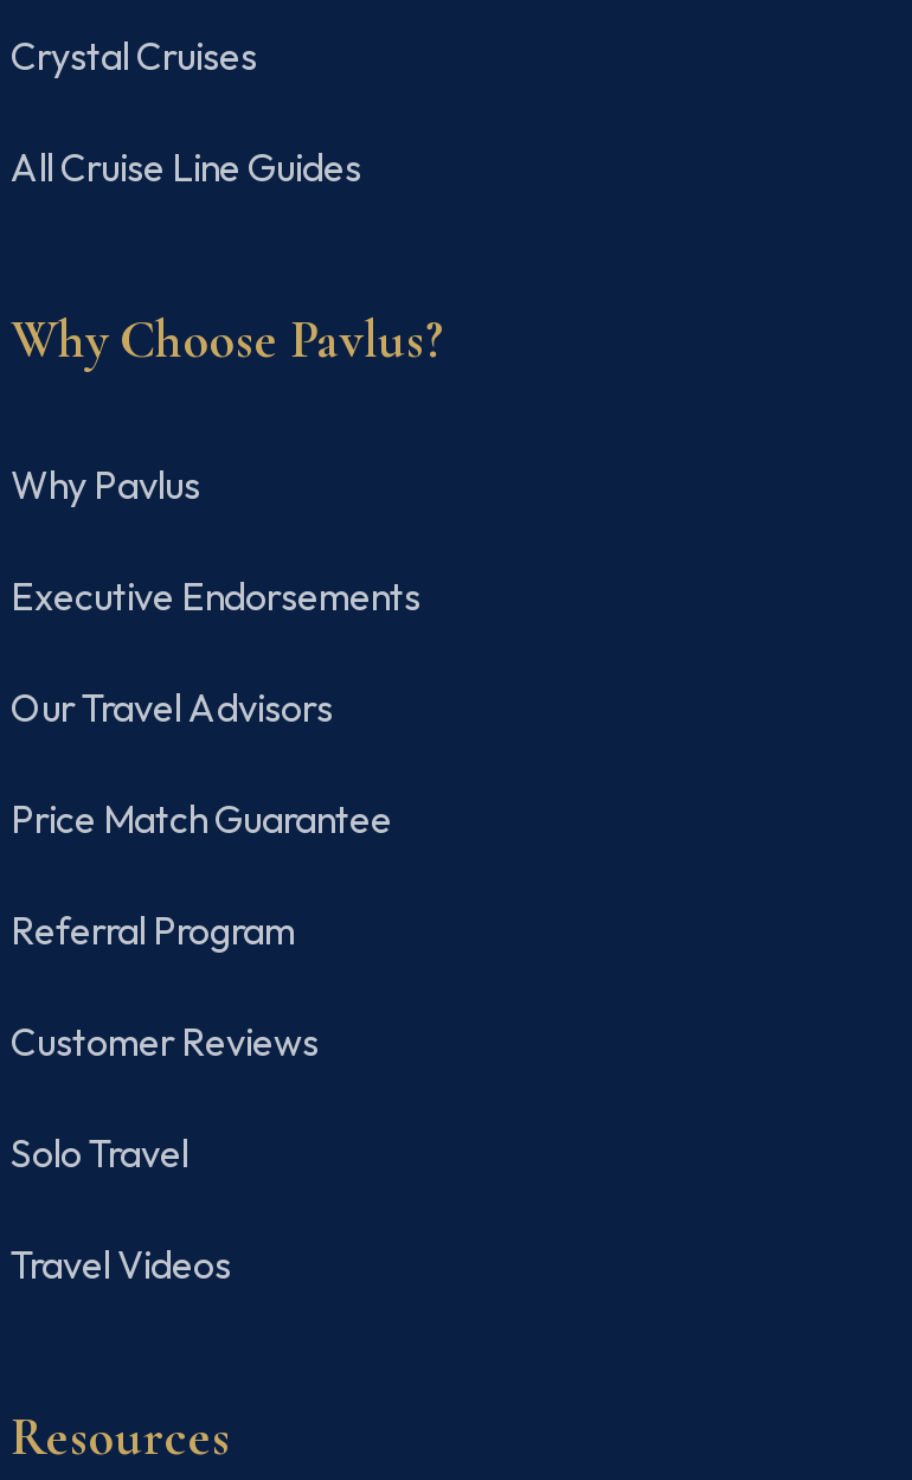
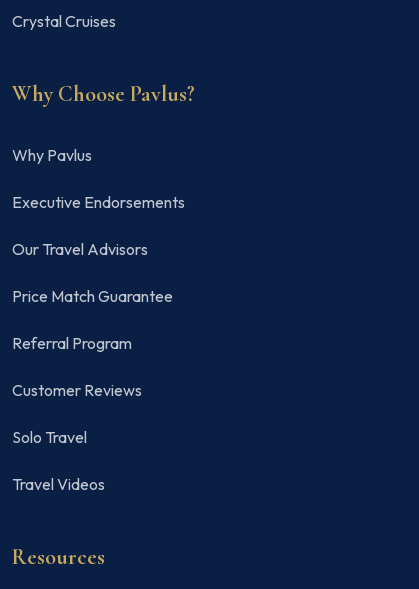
- All Cruise Line Guides
